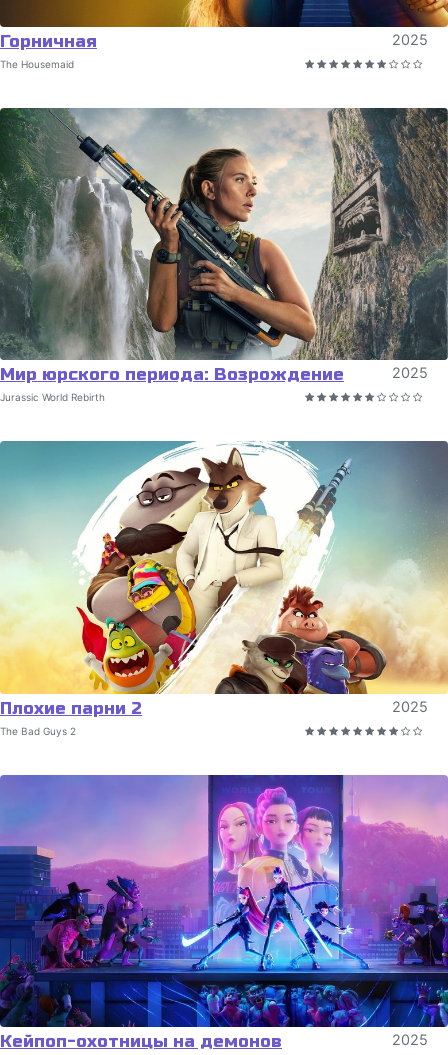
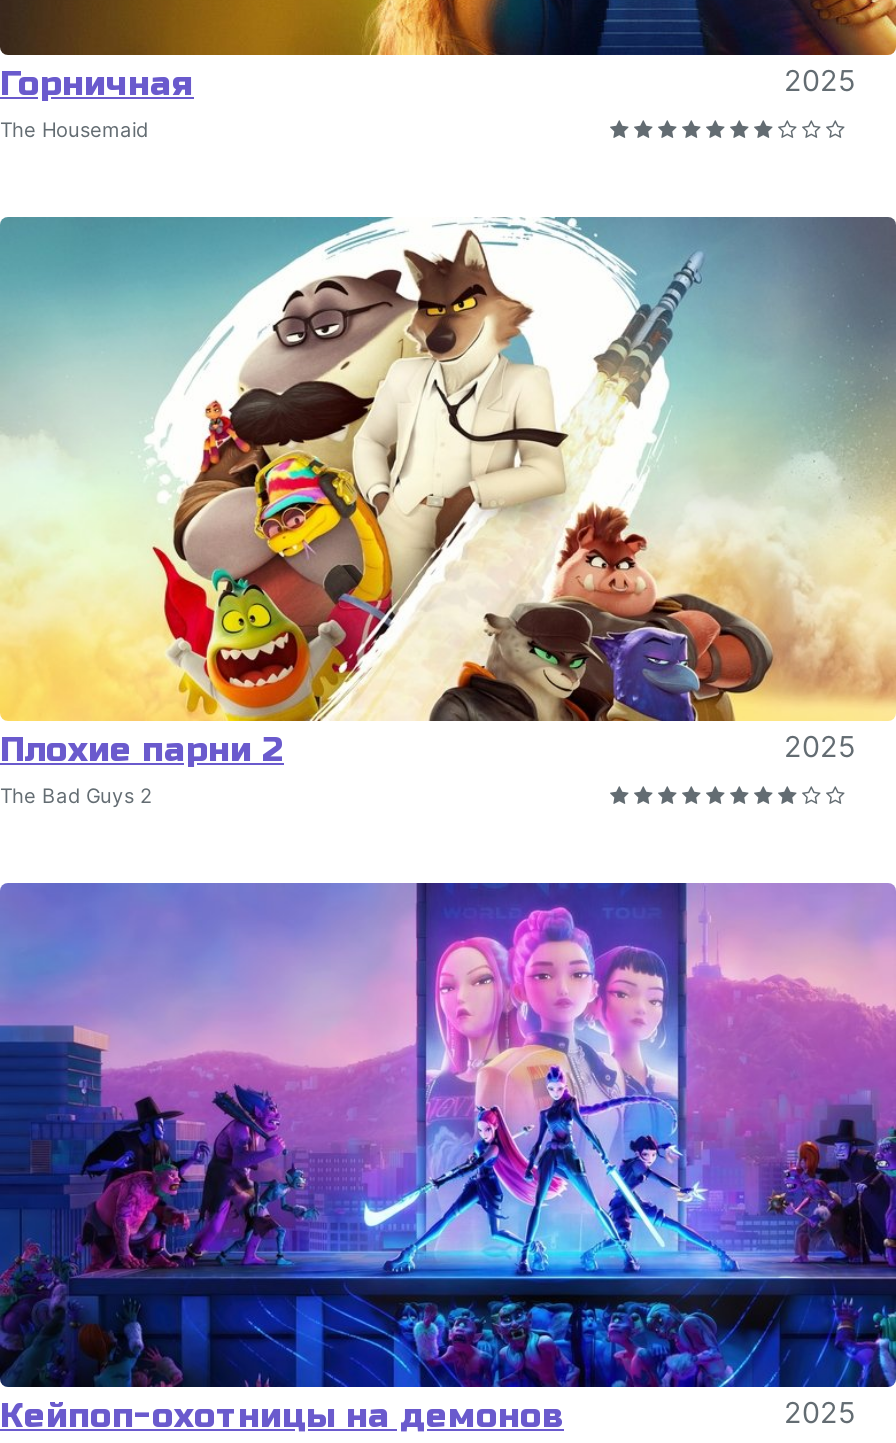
- [image]
- Мир юрского периода: Возрождение
- 2025
- Jurassic World Rebirth
